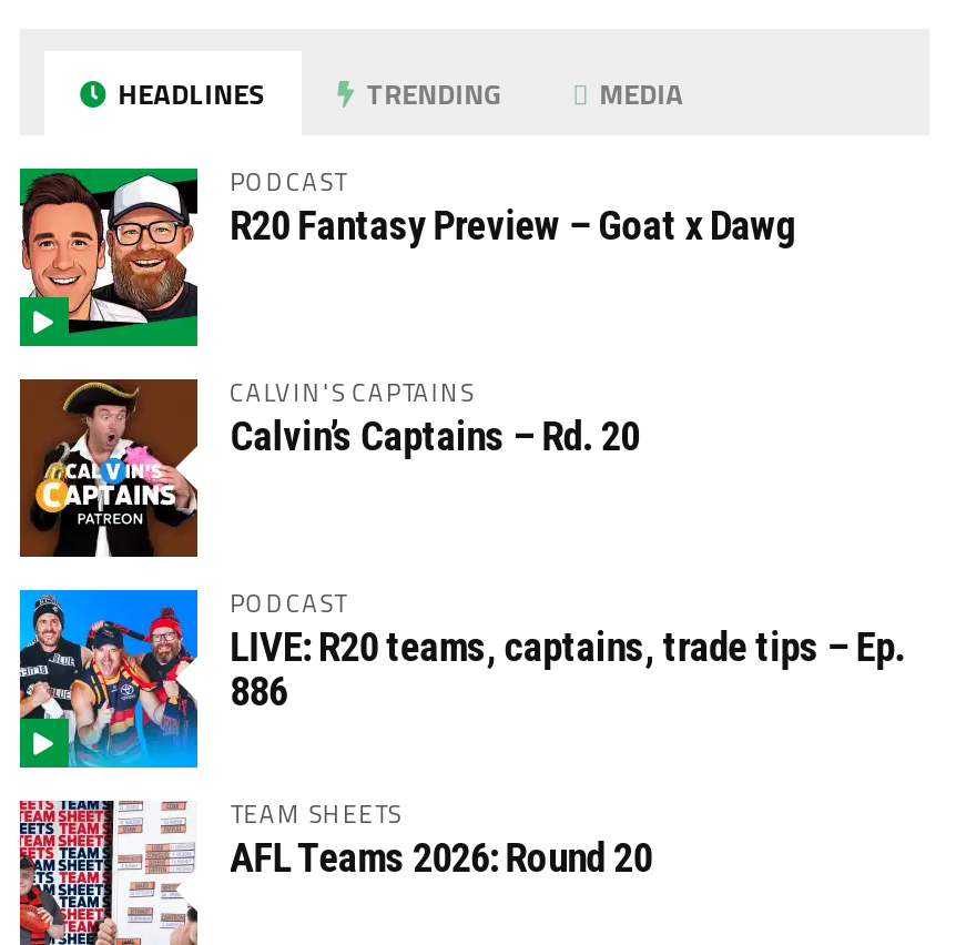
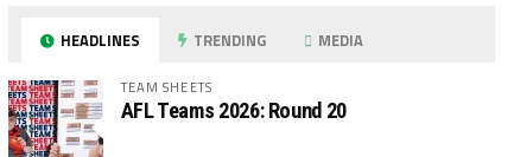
- [image]
- PODCAST
- R20 Fantasy Preview – Goat x Dawg

- [image]
- CALVIN'S CAPTAINS
- Calvin’s Captains – Rd. 20

- [image]
- PODCAST
- LIVE: R20 teams, captains, trade tips – Ep.
- 886
